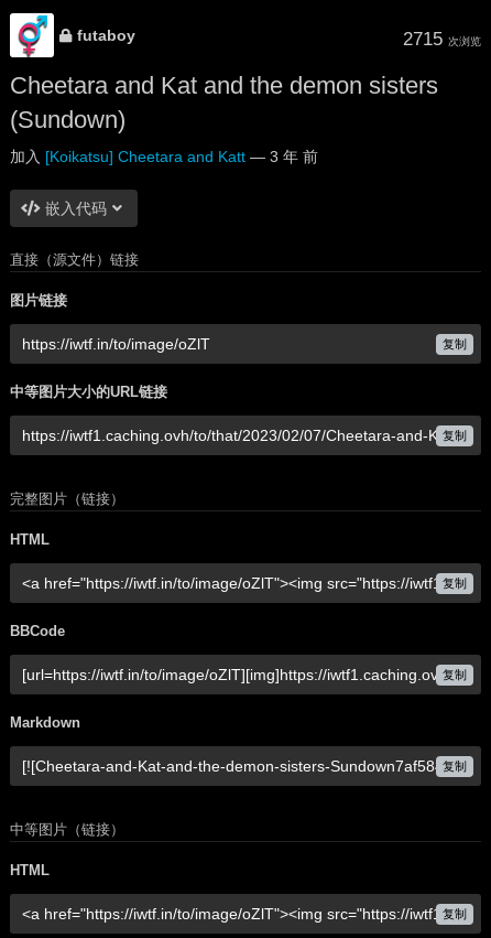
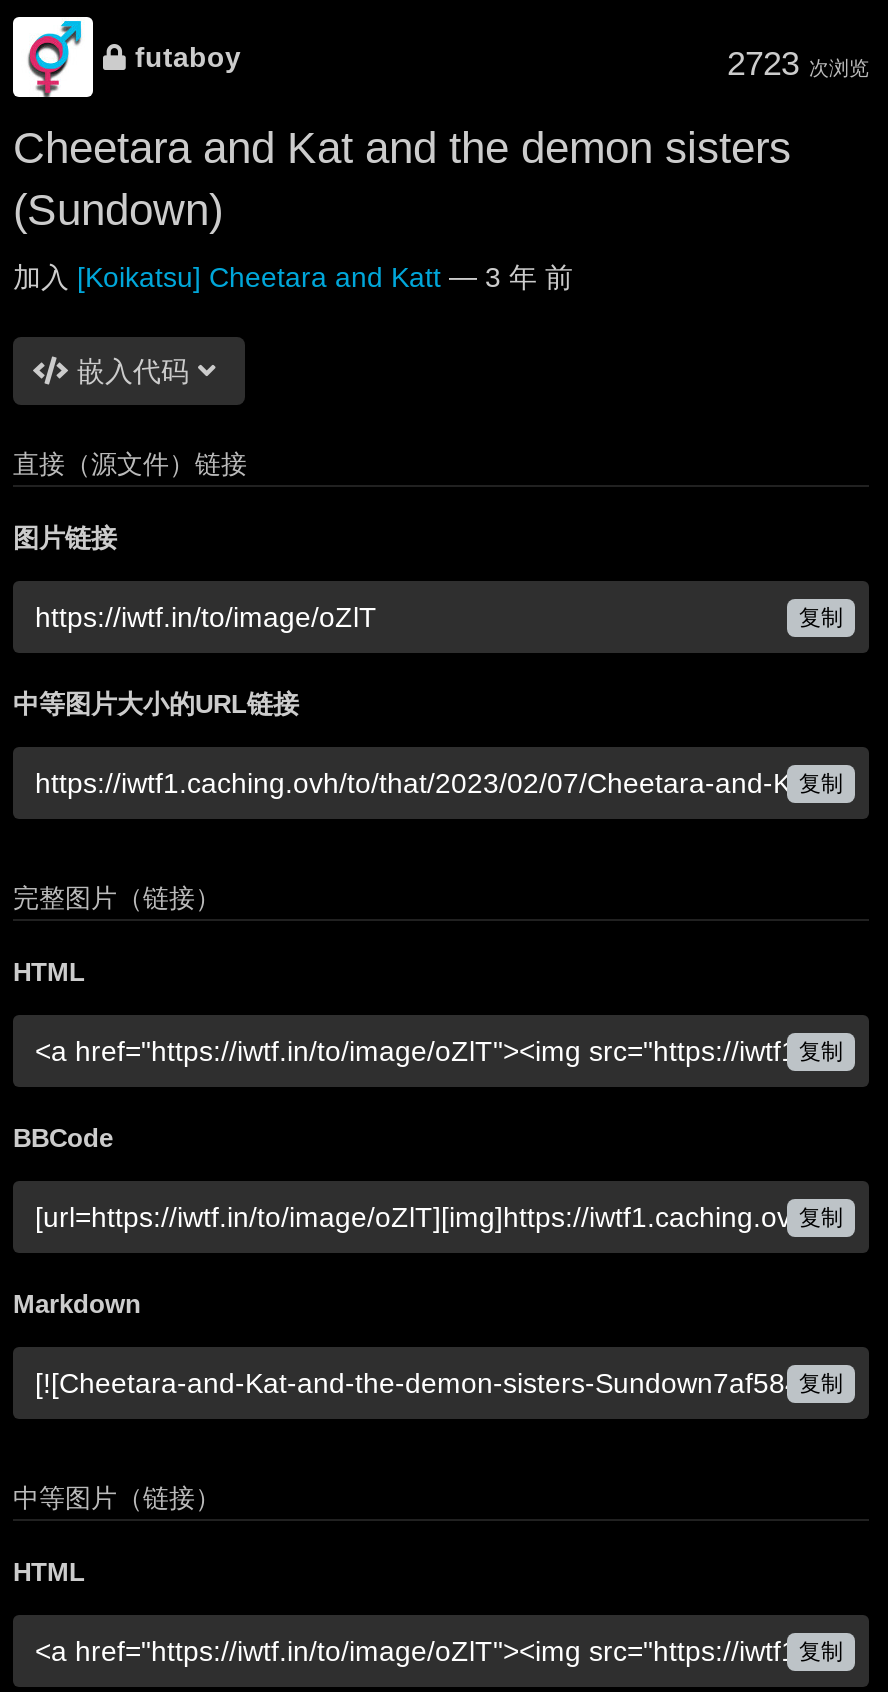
- 2715次浏览
+ 2723次浏览
